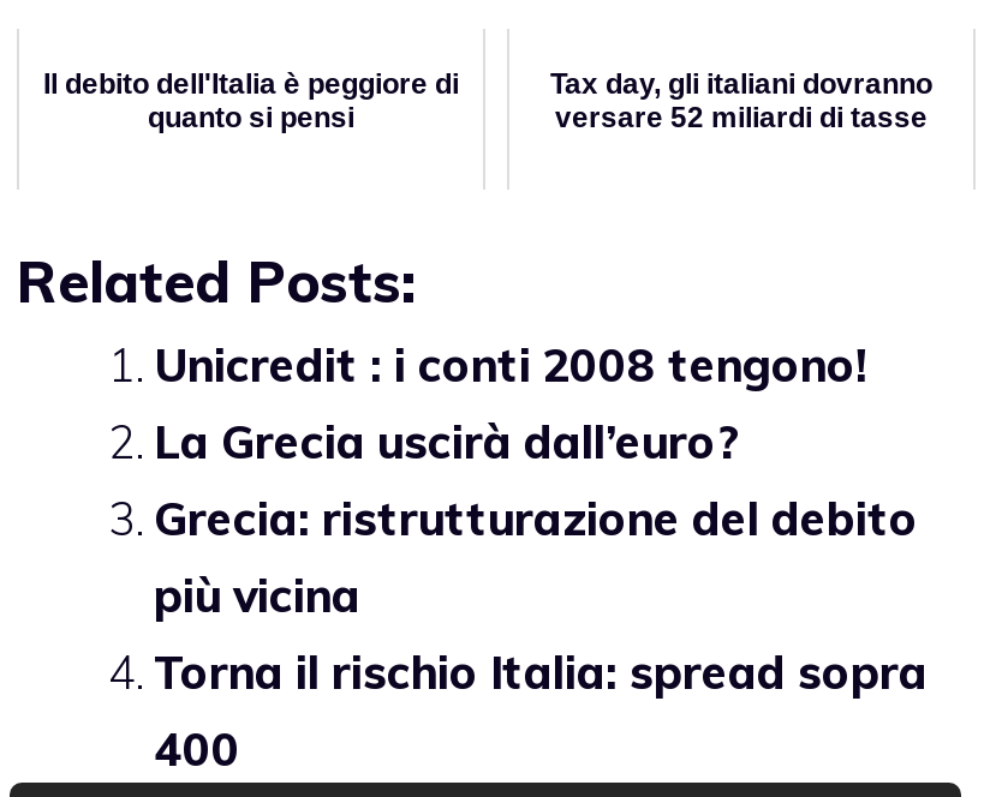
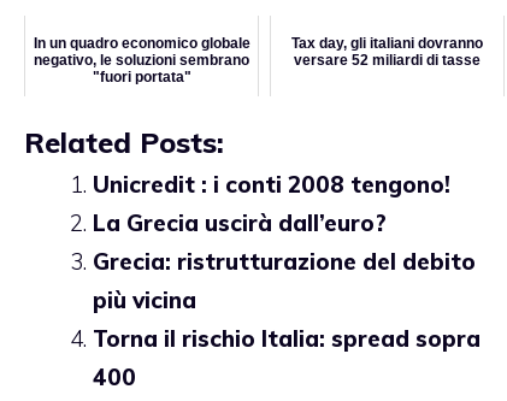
- Il debito dell'Italia è peggiore di
- quanto si pensi
+ In un quadro economico globale
+ negativo, le soluzioni sembrano
+ "fuori portata"
